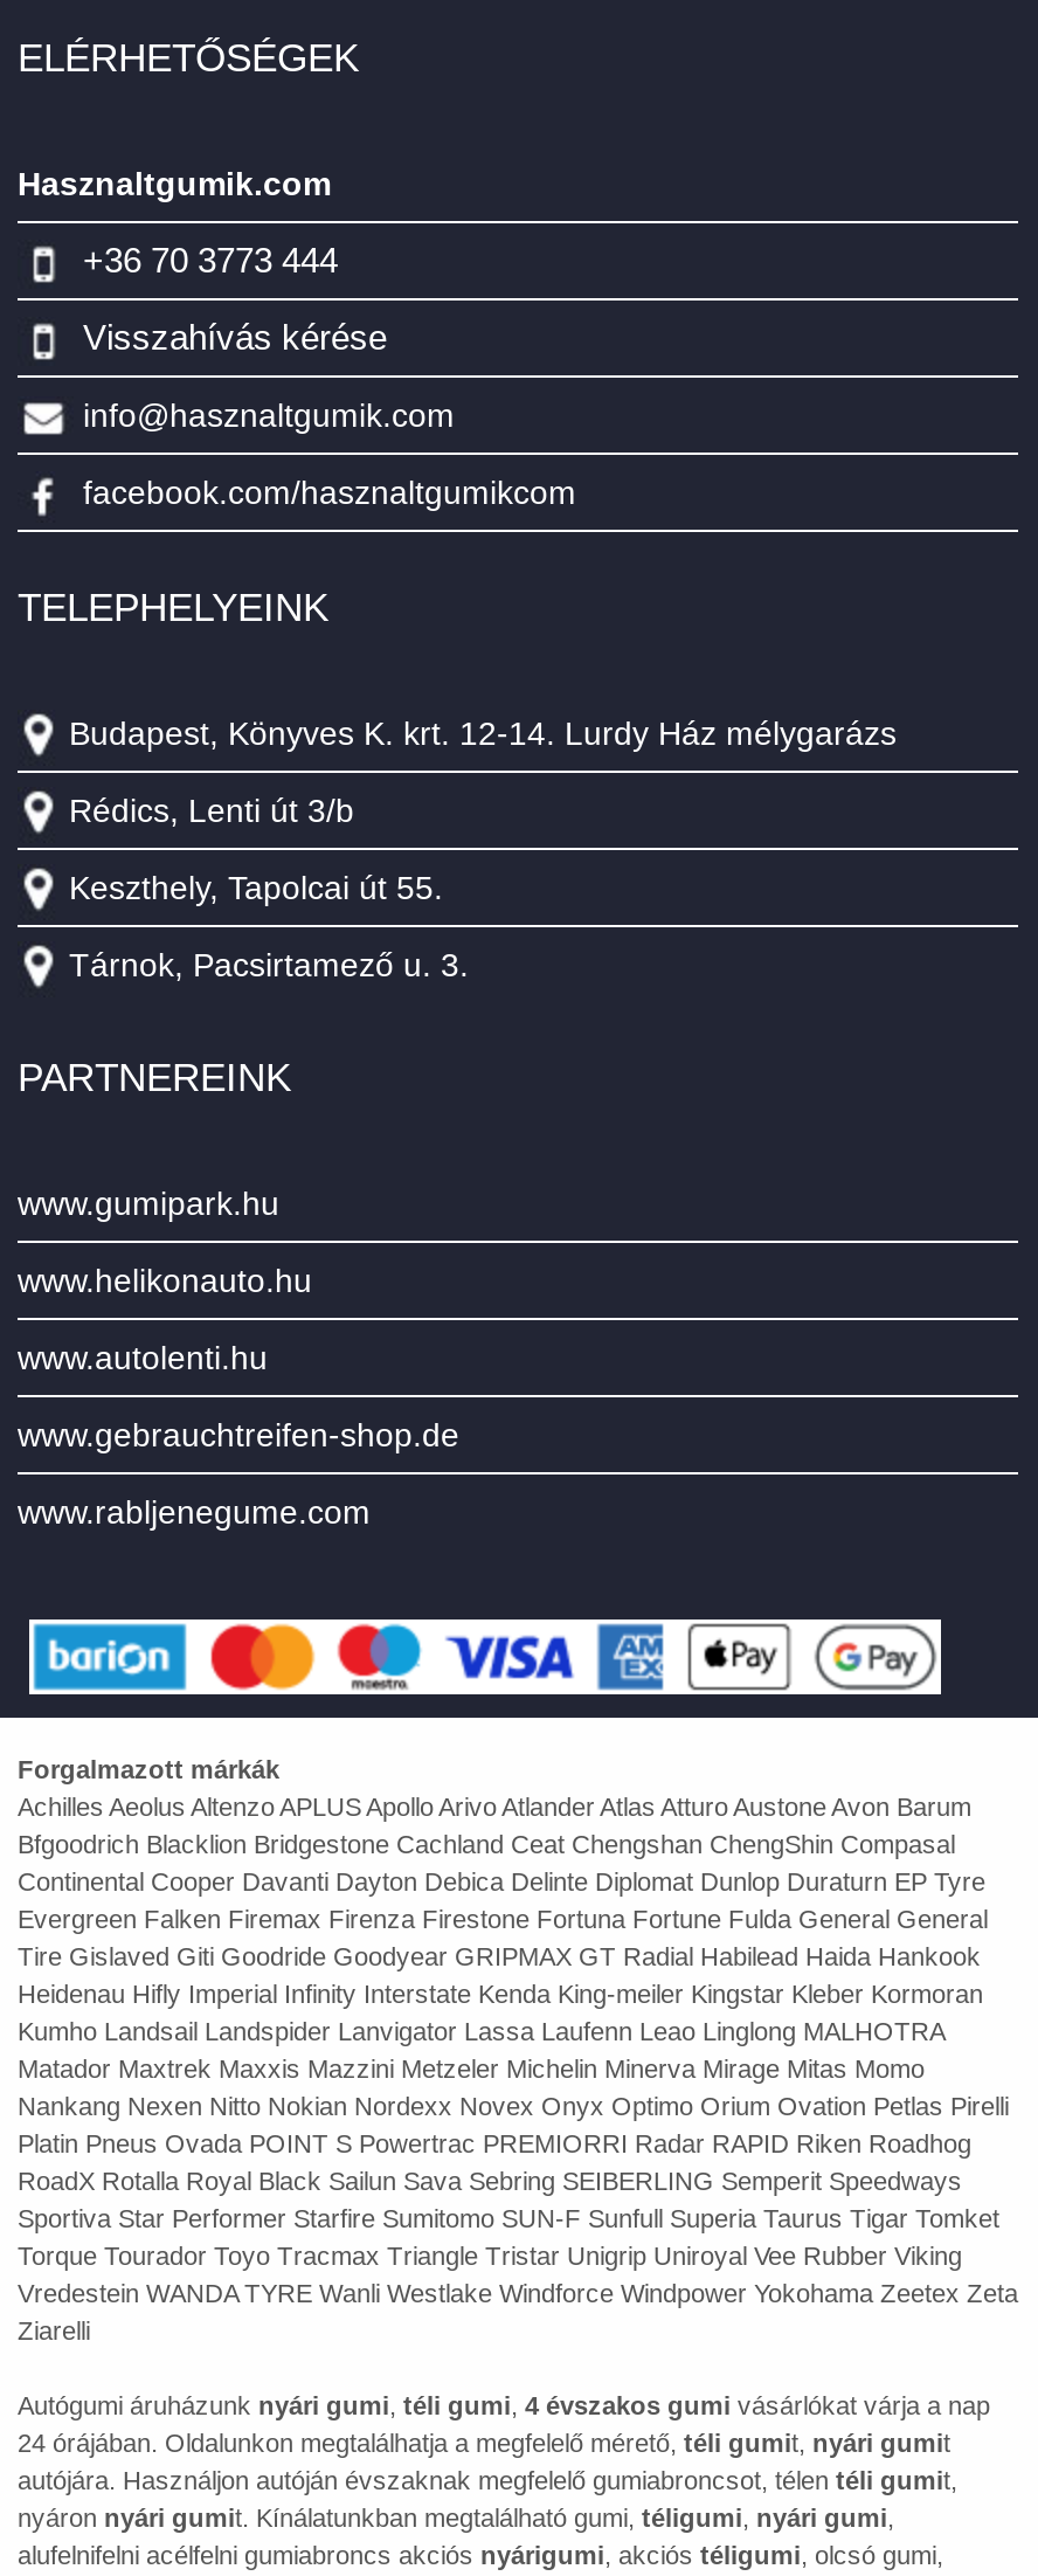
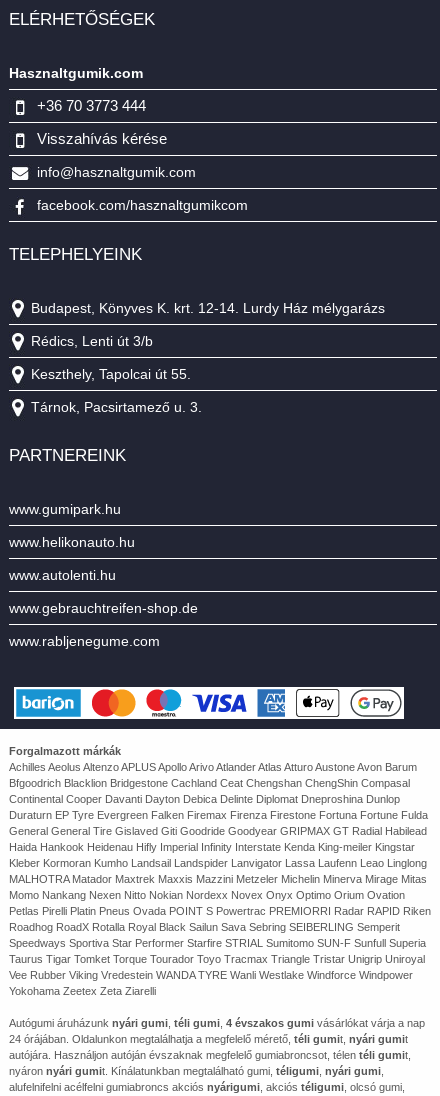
- Continental Cooper Davanti Dayton Debica Delinte Diplomat Dunlop Duraturn EP Tyre
- Evergreen Falken Firemax Firenza Firestone Fortuna Fortune Fulda General General
- Tire Gislaved Giti Goodride Goodyear GRIPMAX GT Radial Habilead Haida Hankook
- Heidenau Hifly Imperial Infinity Interstate Kenda King-meiler Kingstar Kleber Kormoran
- Kumho Landsail Landspider Lanvigator Lassa Laufenn Leao Linglong MALHOTRA
- Matador Maxtrek Maxxis Mazzini Metzeler Michelin Minerva Mirage Mitas Momo
- Nankang Nexen Nitto Nokian Nordexx Novex Onyx Optimo Orium Ovation Petlas Pirelli
- Platin Pneus Ovada POINT S Powertrac PREMIORRI Radar RAPID Riken Roadhog
- RoadX Rotalla Royal Black Sailun Sava Sebring SEIBERLING Semperit Speedways
- Sportiva Star Performer Starfire Sumitomo SUN-F Sunfull Superia Taurus Tigar Tomket
- Torque Tourador Toyo Tracmax Triangle Tristar Unigrip Uniroyal Vee Rubber Viking
- Vredestein WANDA TYRE Wanli Westlake Windforce Windpower Yokohama Zeetex Zeta
- Ziarelli
+ Continental Cooper Davanti Dayton Debica Delinte Diplomat Dneproshina Dunlop
+ Duraturn EP Tyre Evergreen Falken Firemax Firenza Firestone Fortuna Fortune Fulda
+ General General Tire Gislaved Giti Goodride Goodyear GRIPMAX GT Radial Habilead
+ Haida Hankook Heidenau Hifly Imperial Infinity Interstate Kenda King-meiler Kingstar
+ Kleber Kormoran Kumho Landsail Landspider Lanvigator Lassa Laufenn Leao Linglong
+ MALHOTRA Matador Maxtrek Maxxis Mazzini Metzeler Michelin Minerva Mirage Mitas
+ Momo Nankang Nexen Nitto Nokian Nordexx Novex Onyx Optimo Orium Ovation
+ Petlas Pirelli Platin Pneus Ovada POINT S Powertrac PREMIORRI Radar RAPID Riken
+ Roadhog RoadX Rotalla Royal Black Sailun Sava Sebring SEIBERLING Semperit
+ Speedways Sportiva Star Performer Starfire STRIAL Sumitomo SUN-F Sunfull Superia
+ Taurus Tigar Tomket Torque Tourador Toyo Tracmax Triangle Tristar Unigrip Uniroyal
+ Vee Rubber Viking Vredestein WANDA TYRE Wanli Westlake Windforce Windpower
+ Yokohama Zeetex Zeta Ziarelli
